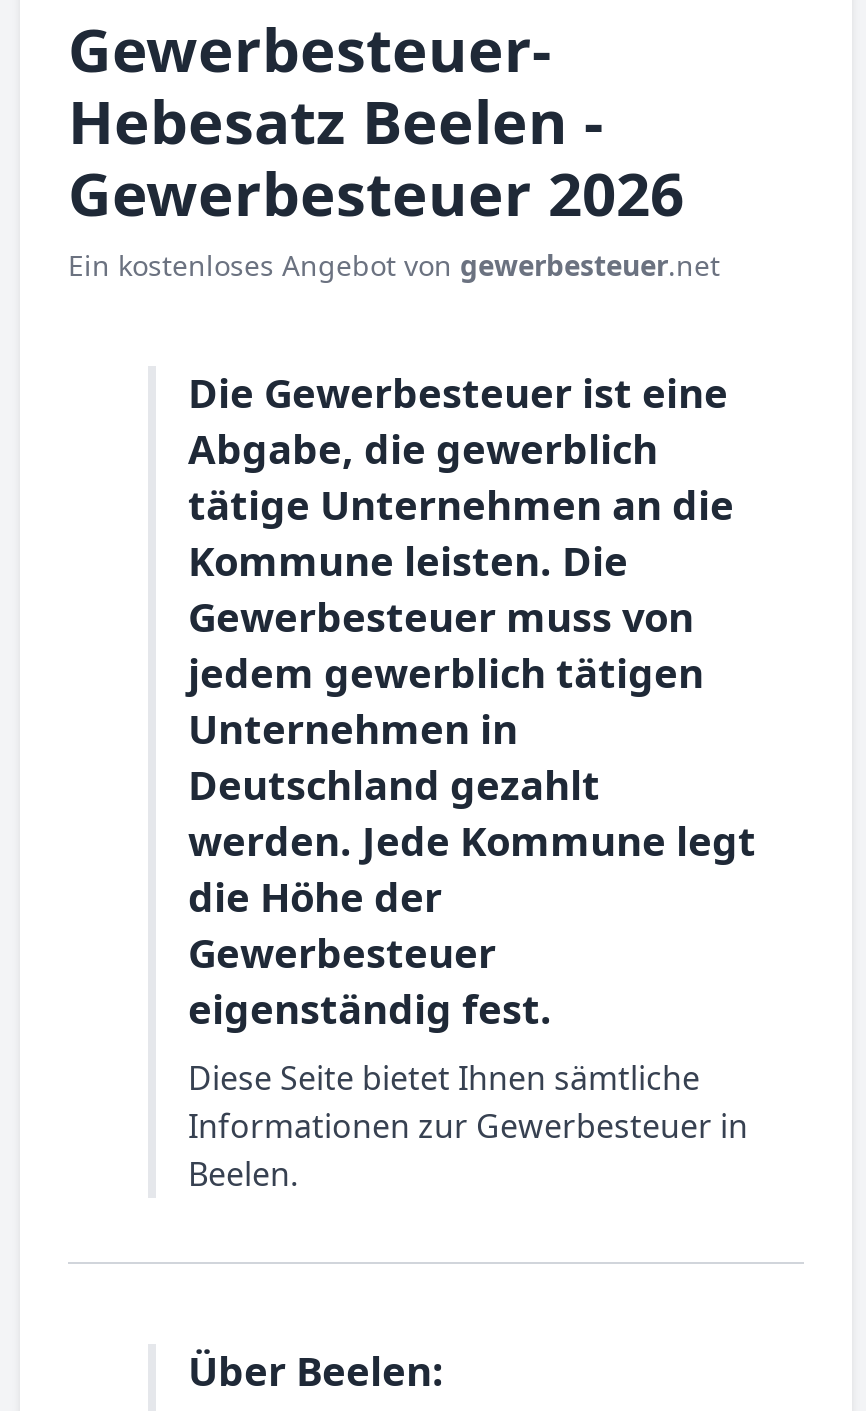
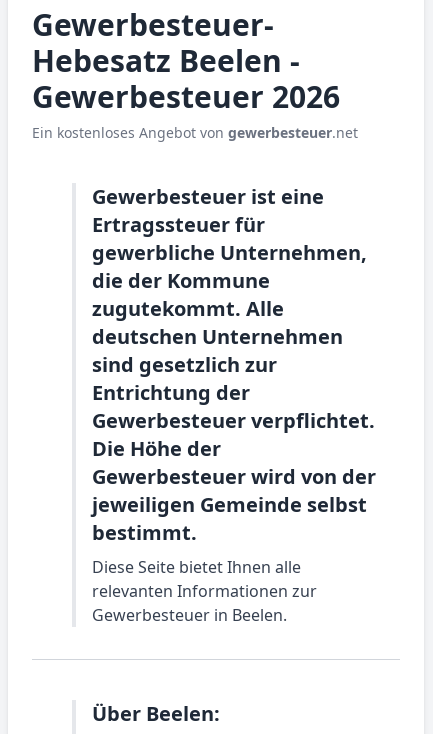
- Die Gewerbesteuer ist eine
- Abgabe, die gewerblich
- tätige Unternehmen an die
- Kommune leisten. Die
- Gewerbesteuer muss von
- jedem gewerblich tätigen
- Unternehmen in
- Deutschland gezahlt
- werden. Jede Kommune legt
- die Höhe der
- Gewerbesteuer
- eigenständig fest.
- Diese Seite bietet Ihnen sämtliche
- Informationen zur Gewerbesteuer in
- Beelen.
+ Gewerbesteuer ist eine
+ Ertragssteuer für
+ gewerbliche Unternehmen,
+ die der Kommune
+ zugutekommt. Alle
+ deutschen Unternehmen
+ sind gesetzlich zur
+ Entrichtung der
+ Gewerbesteuer verpflichtet.
+ Die Höhe der
+ Gewerbesteuer wird von der
+ jeweiligen Gemeinde selbst
+ bestimmt.
+ Diese Seite bietet Ihnen alle
+ relevanten Informationen zur
+ Gewerbesteuer in Beelen.
